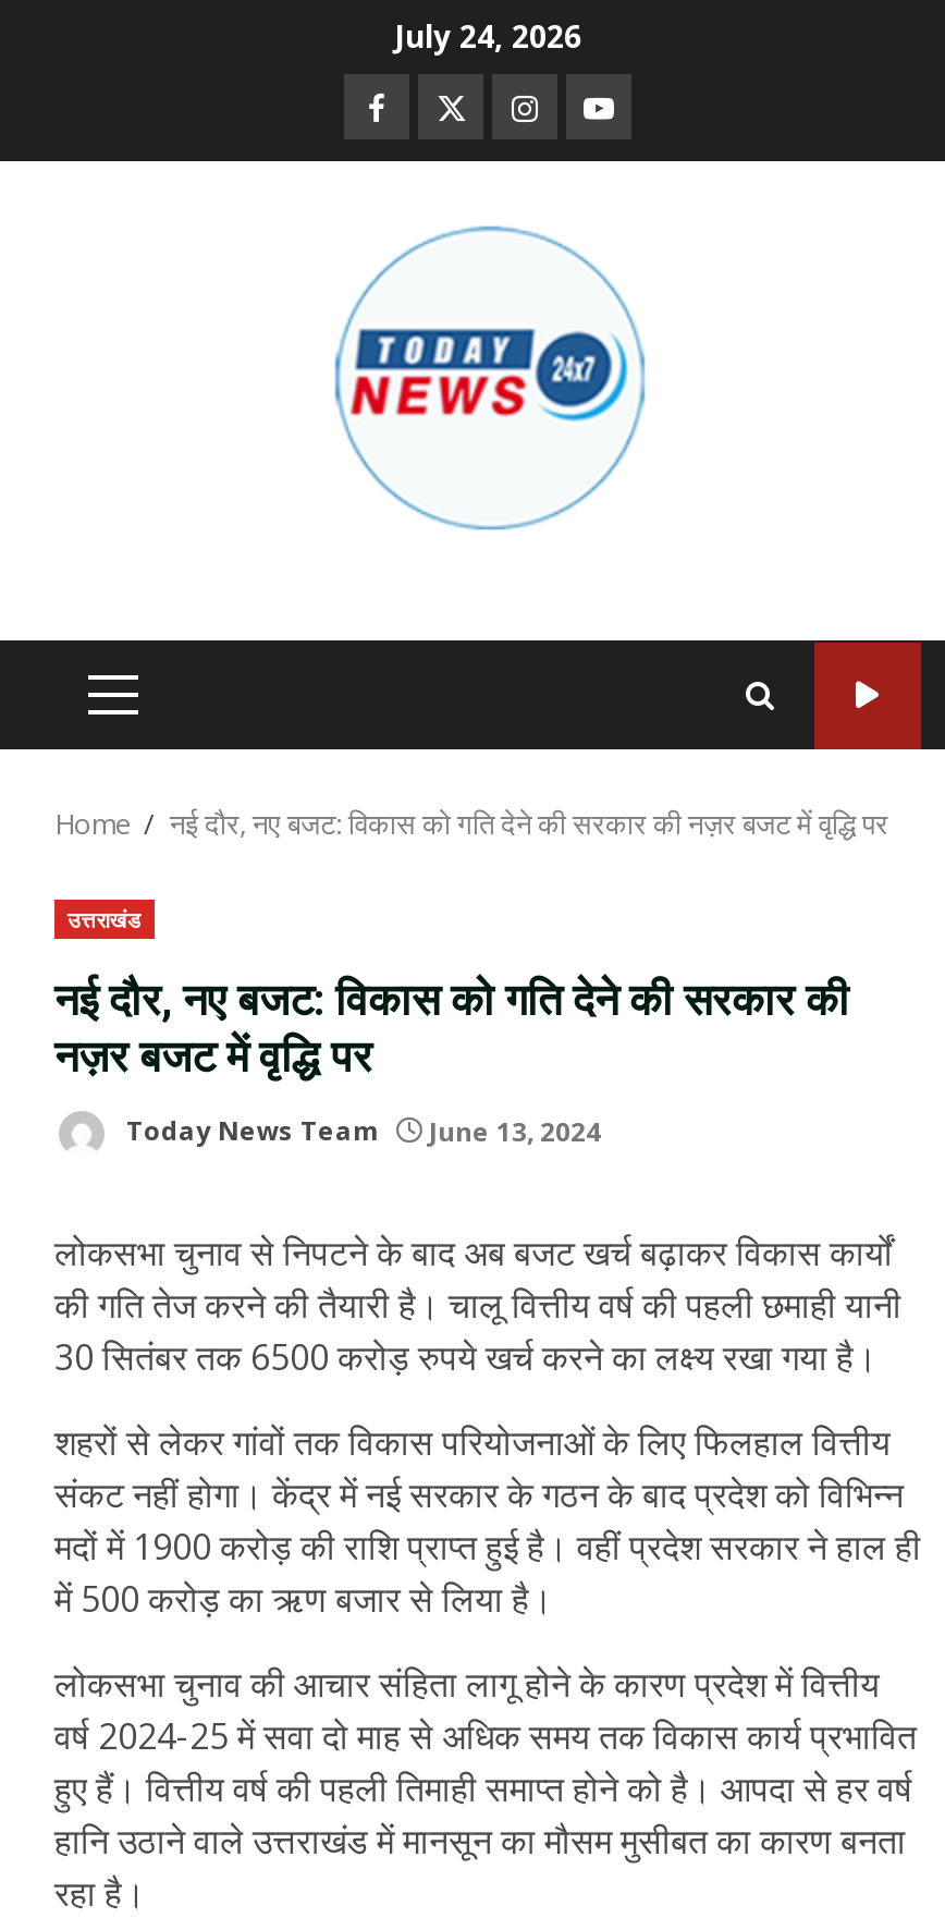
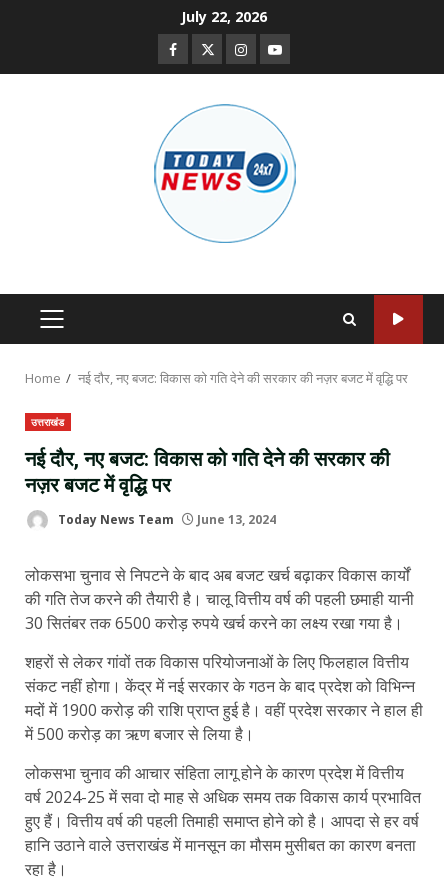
- July 24, 2026
+ July 22, 2026
